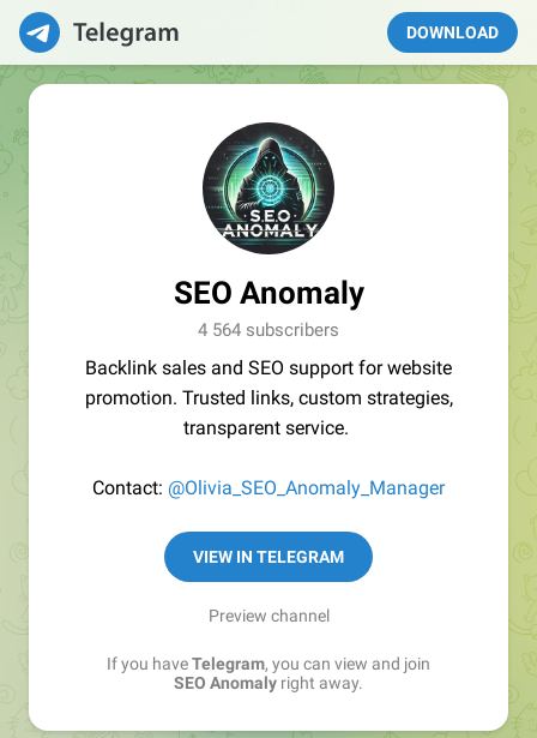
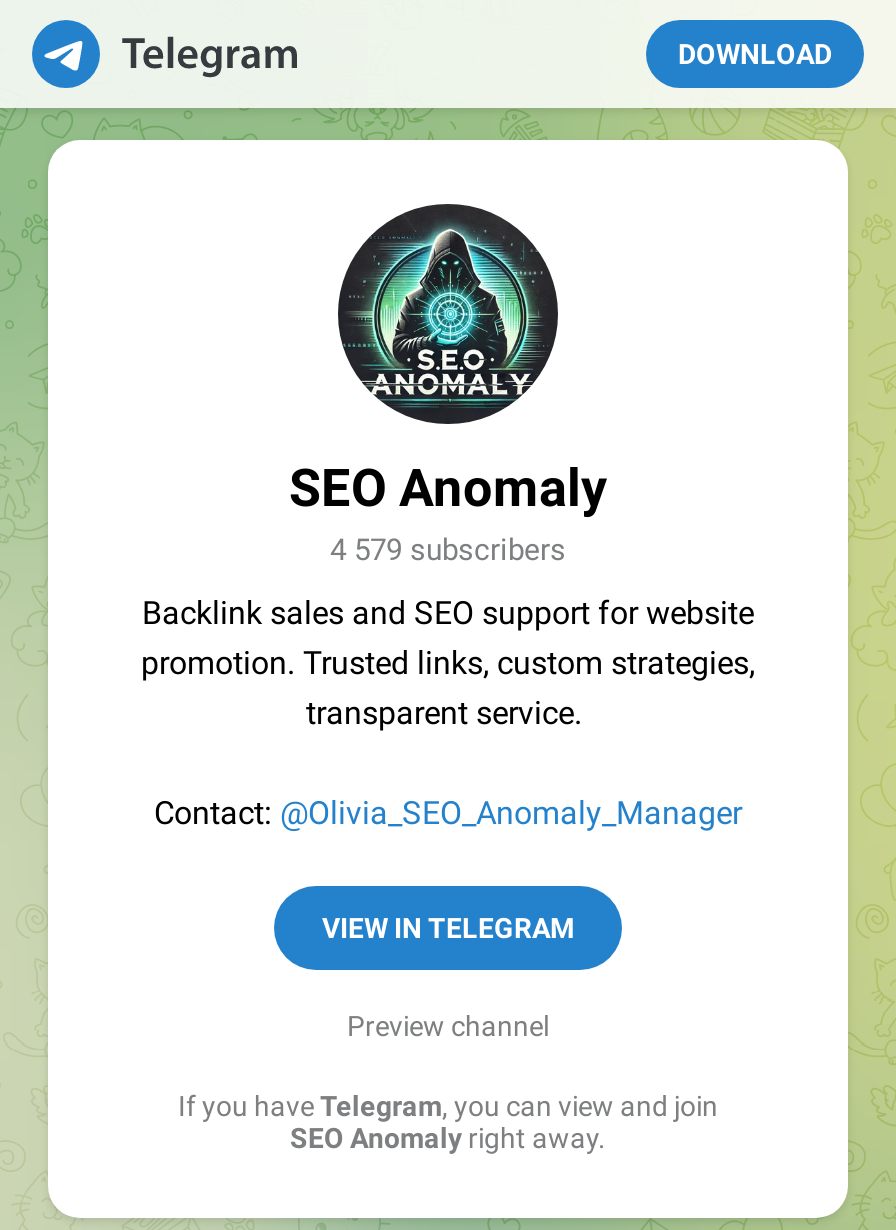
- 4 564 subscribers
+ 4 579 subscribers
